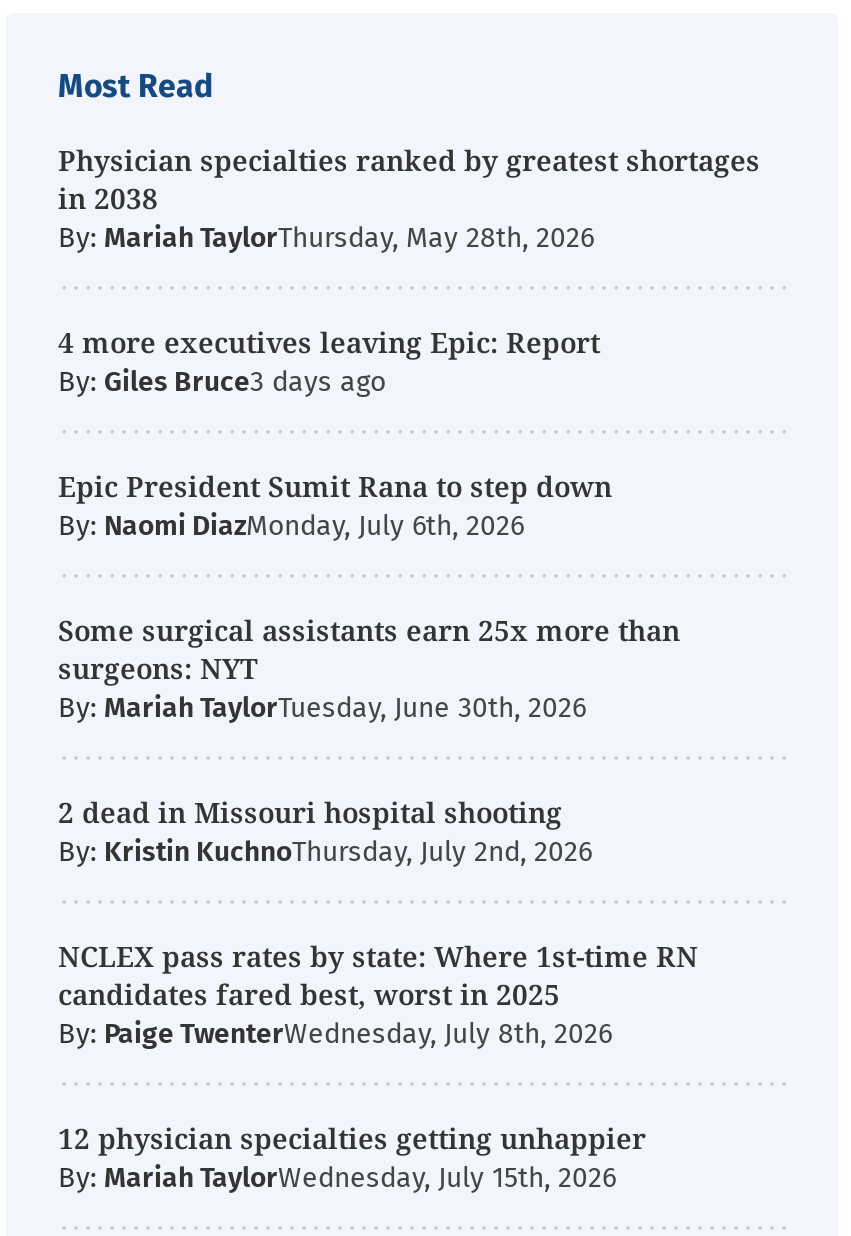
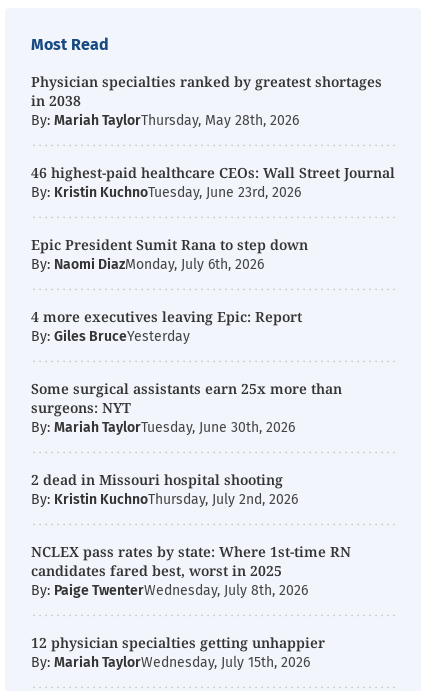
moved down: 4 more executives leaving Epic: Report

- By: Giles Bruce
+ 46 highest-paid healthcare CEOs: Wall Street Journal
+ By: Kristin KuchnoTuesday, June 23rd, 2026

+ By: Giles BruceYesterday
